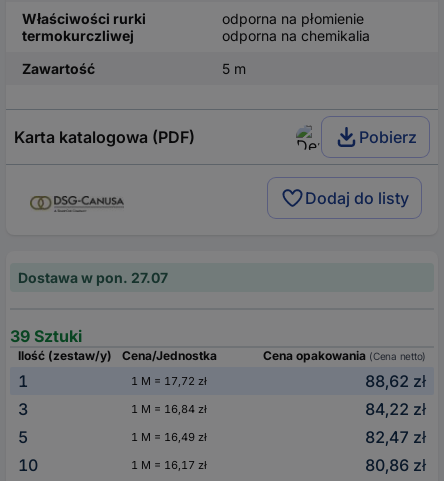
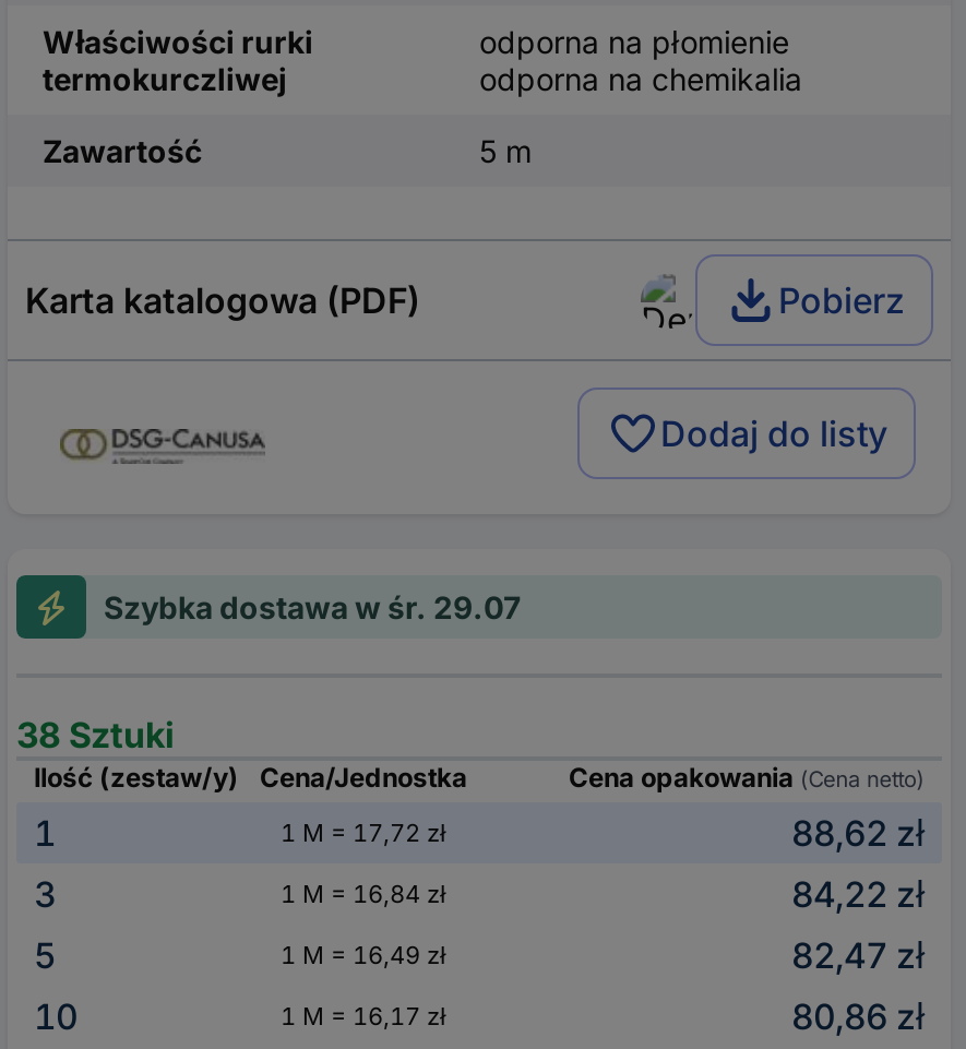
- Dostawa w pon. 27.07
+ Szybka dostawa w śr. 29.07

- 39 Sztuki
+ 38 Sztuki
